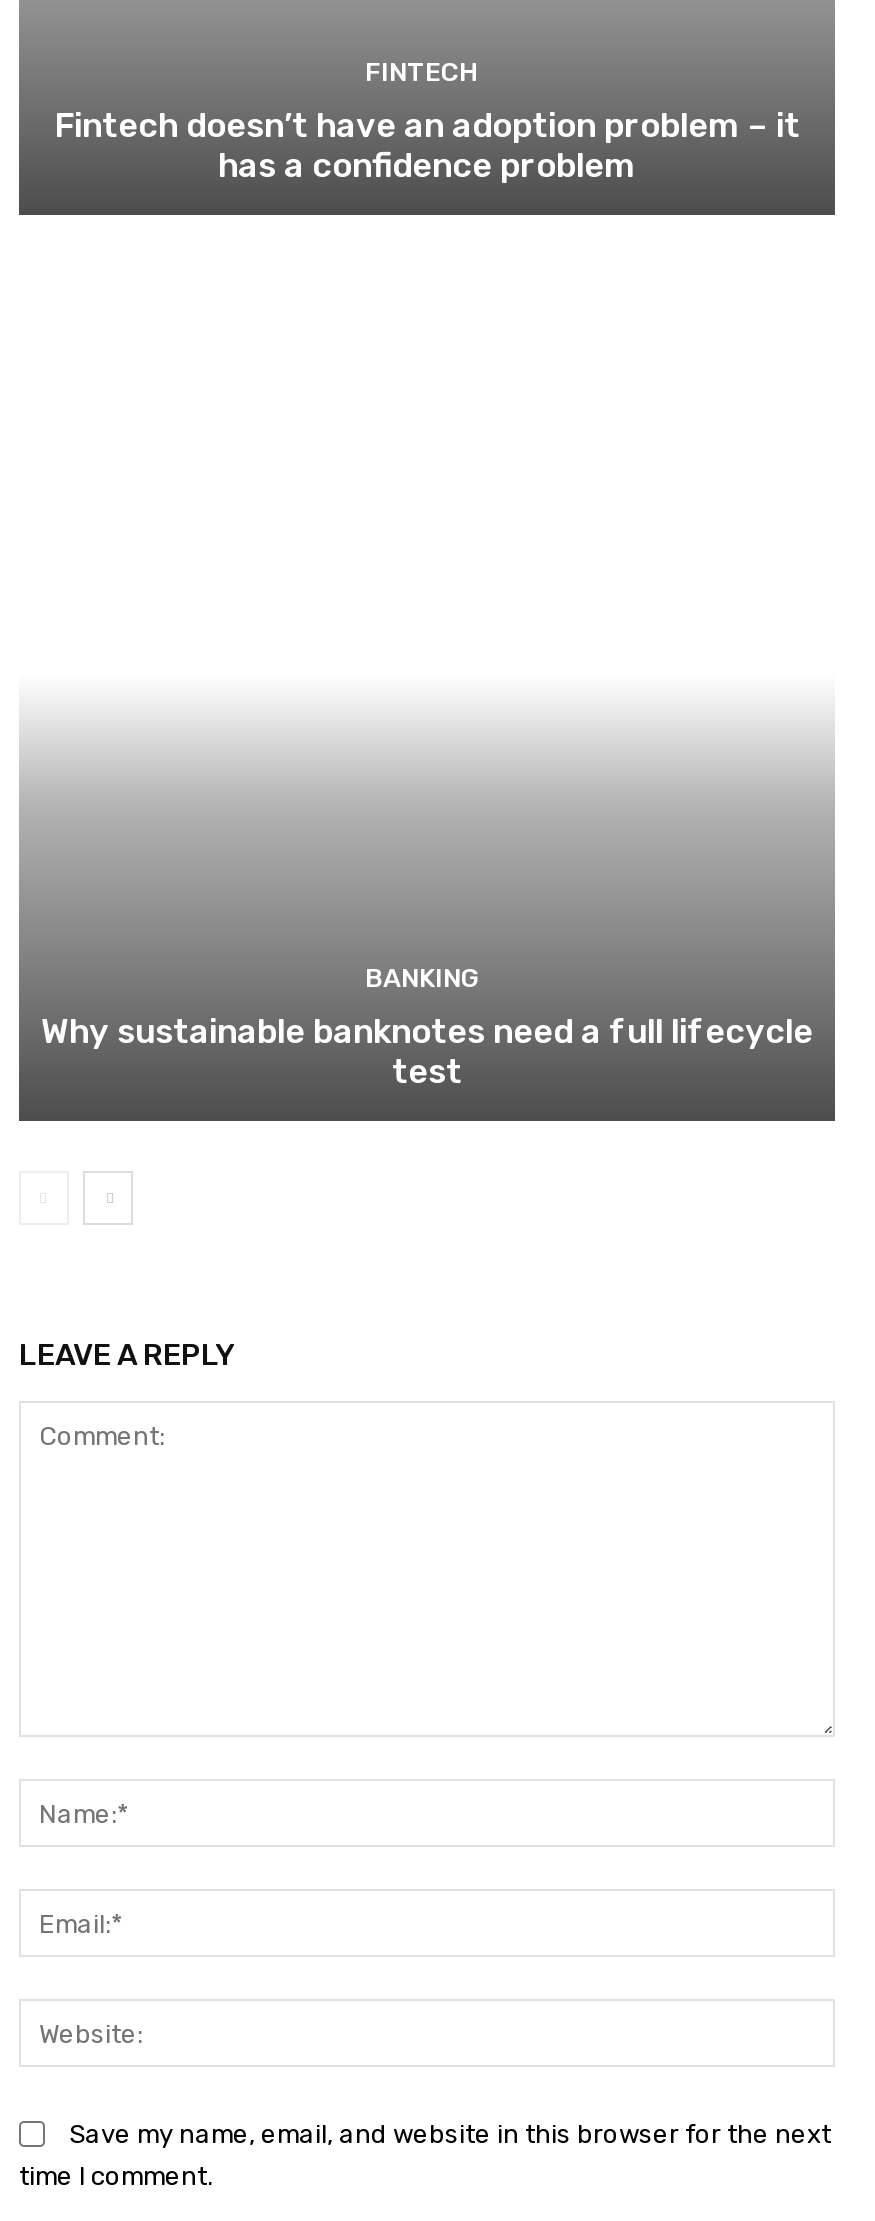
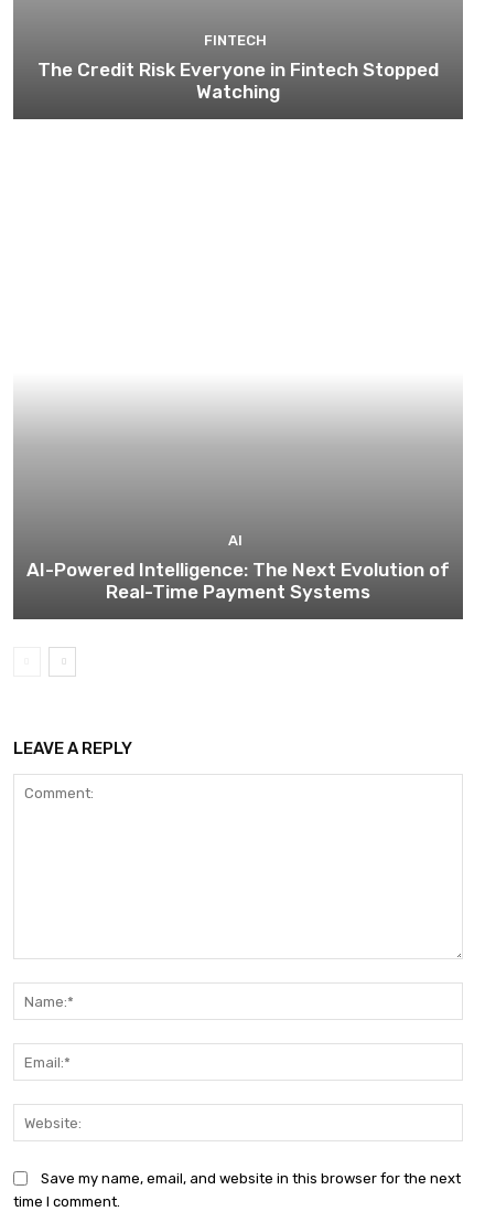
- Fintech doesn’t have an adoption problem – it
- has a confidence problem
+ The Credit Risk Everyone in Fintech Stopped
+ Watching

- BANKING
- Why sustainable banknotes need a full lifecycle
- test
+ AI
+ AI-Powered Intelligence: The Next Evolution of
+ Real-Time Payment Systems
